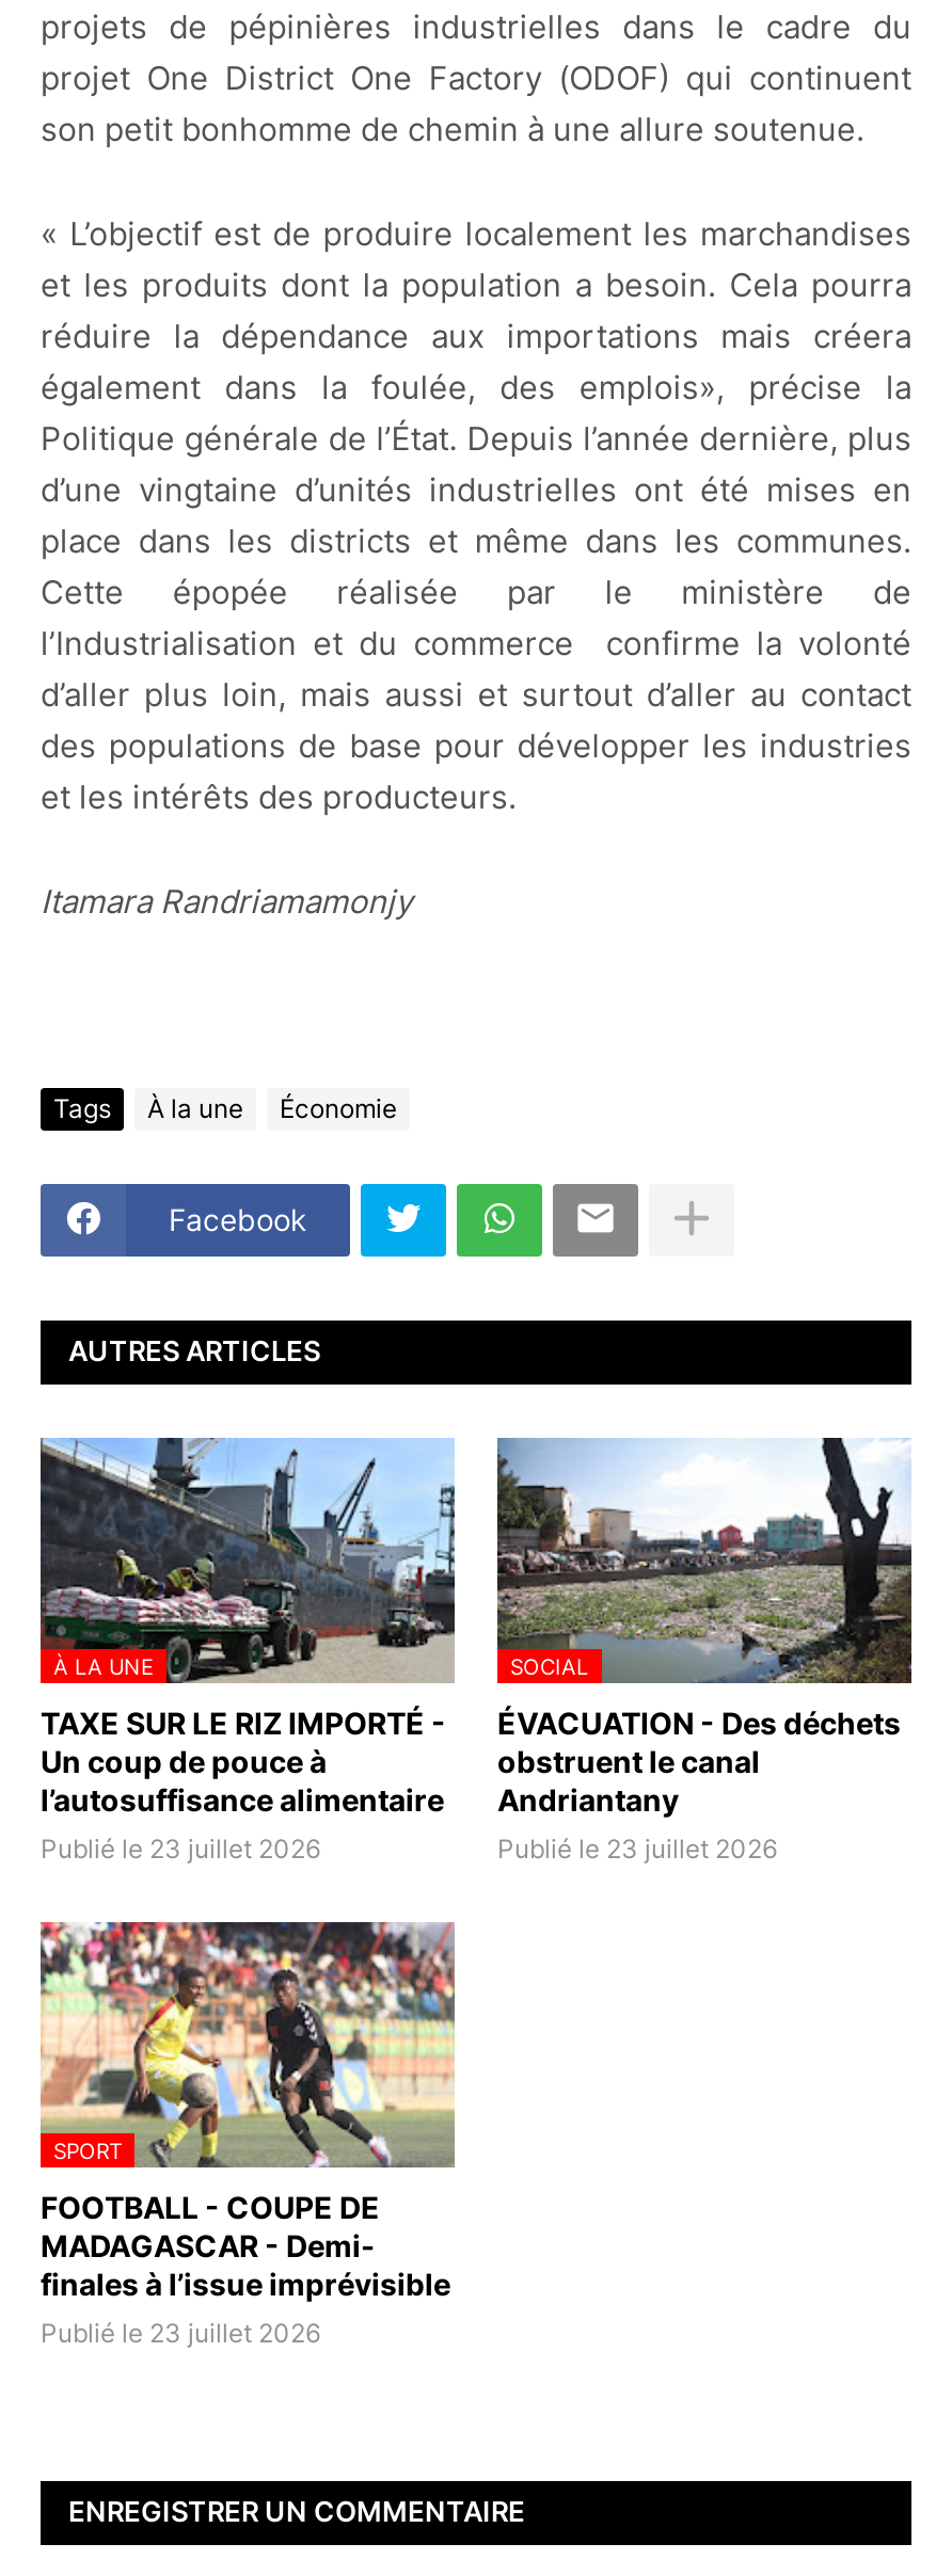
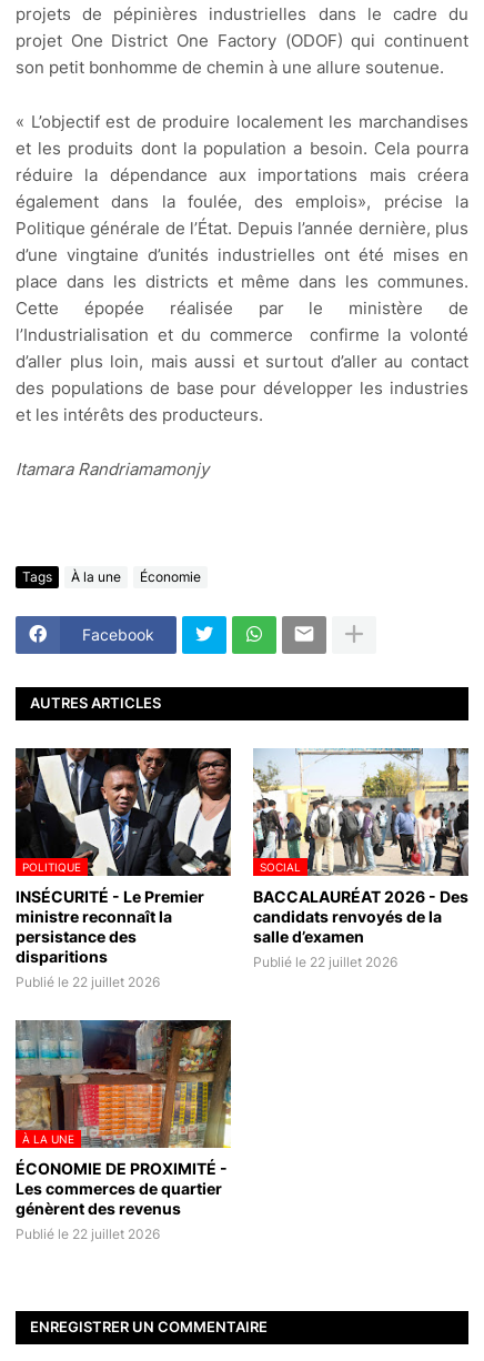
- [image]
- TAXE SUR LE RIZ IMPORTÉ -
- Un coup de pouce à
- l’autosuffisance alimentaire
- Publié le 23 juillet 2026
+ [image]
+ INSÉCURITÉ - Le Premier
+ ministre reconnaît la
+ persistance des
+ disparitions
+ Publié le 22 juillet 2026

- [image]
- ÉVACUATION - Des déchets
- obstruent le canal
- Andriantany
- Publié le 23 juillet 2026
+ [image]
+ BACCALAURÉAT 2026 - Des
+ candidats renvoyés de la
+ salle d’examen
+ Publié le 22 juillet 2026

moved down: À LA UNE

+ POLITIQUE

- [image]
- FOOTBALL - COUPE DE
- MADAGASCAR - Demi-
- finales à l’issue imprévisible
- Publié le 23 juillet 2026
+ [image]
+ ÉCONOMIE DE PROXIMITÉ -
+ Les commerces de quartier
+ génèrent des revenus
+ Publié le 22 juillet 2026

- SPORT
